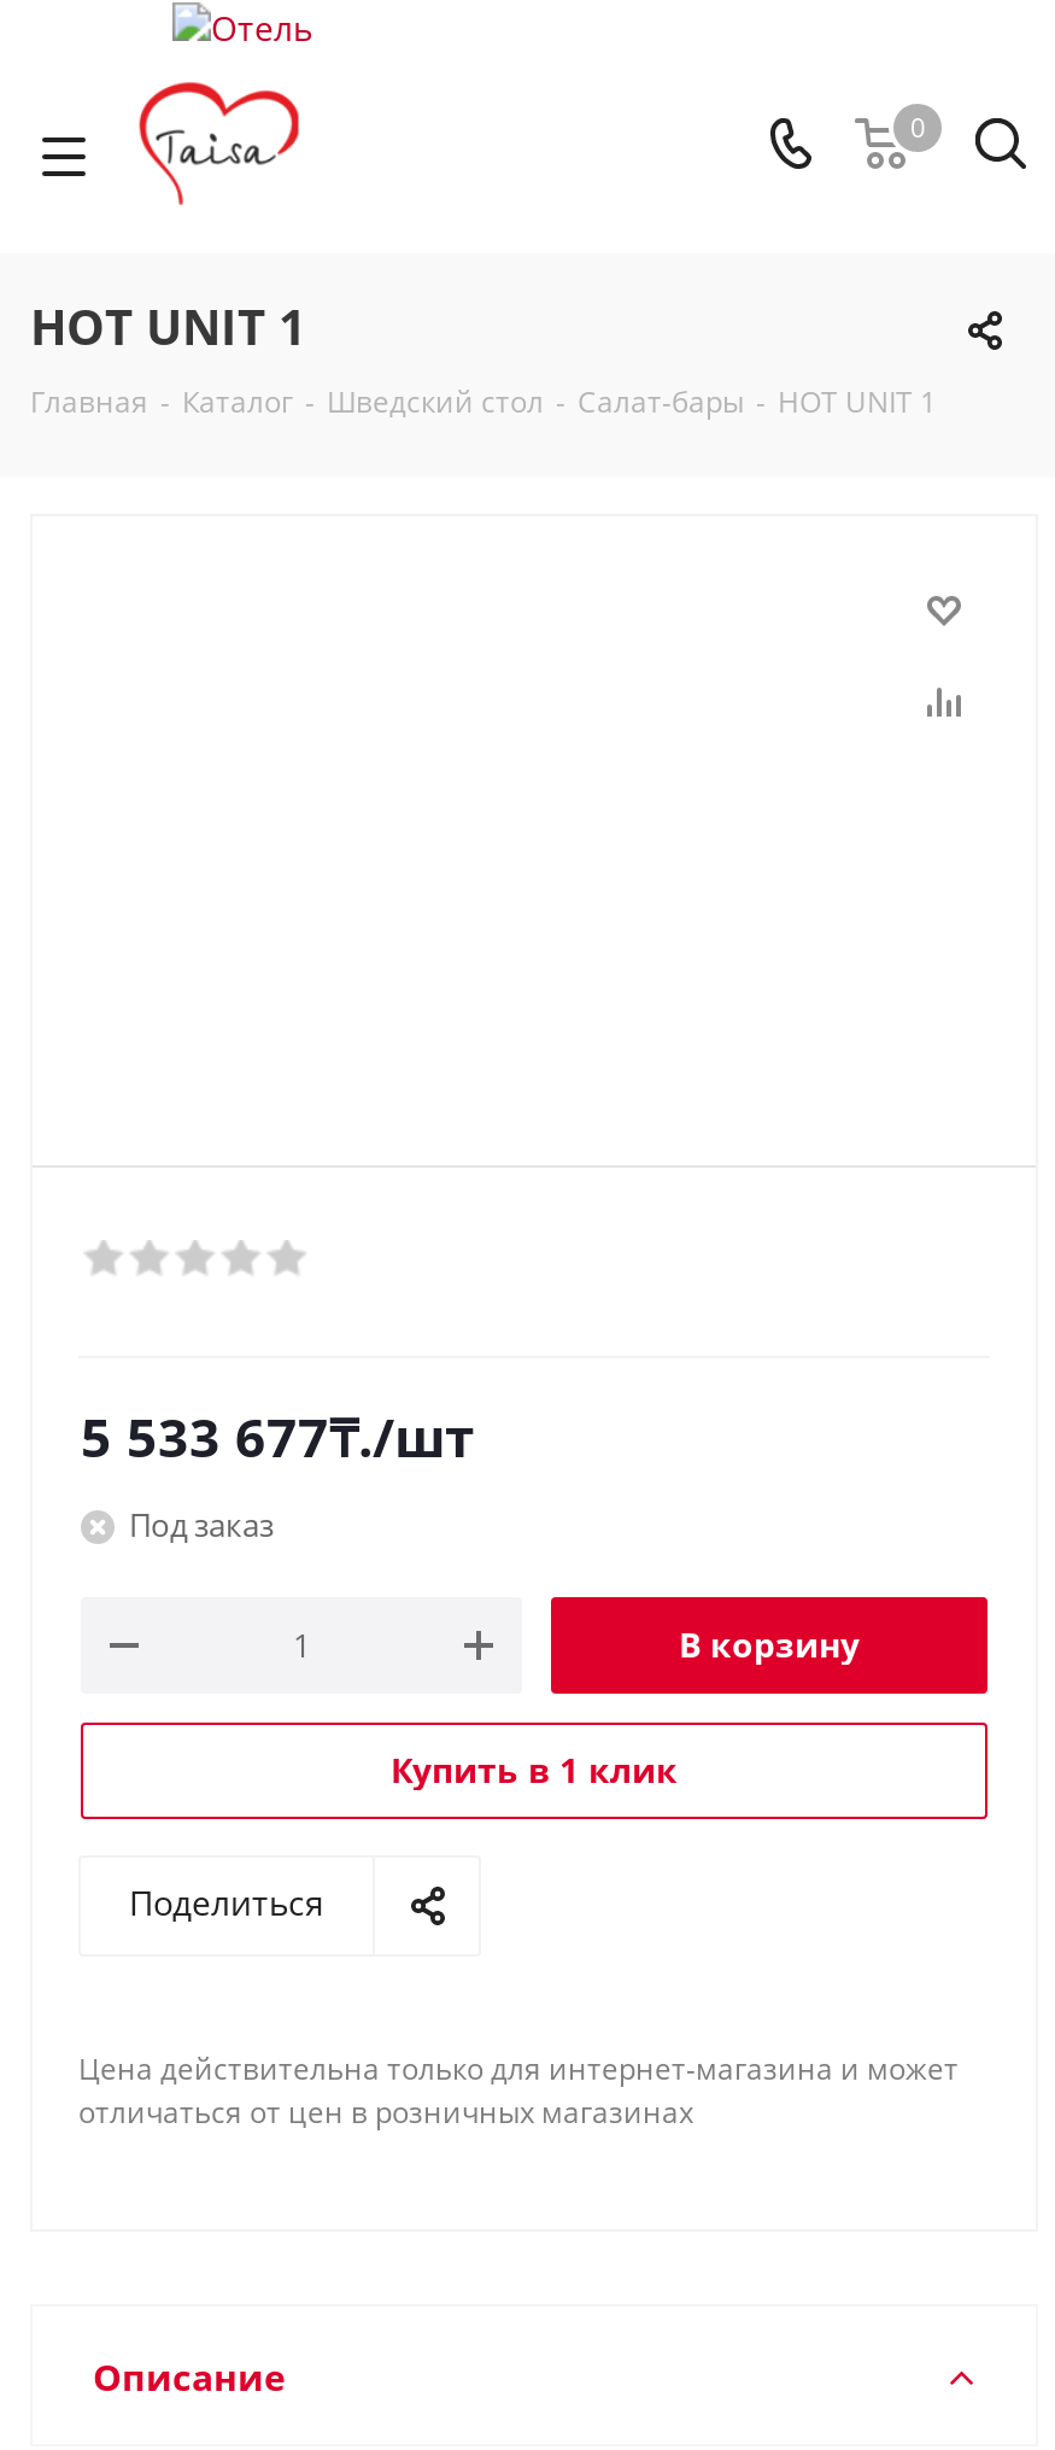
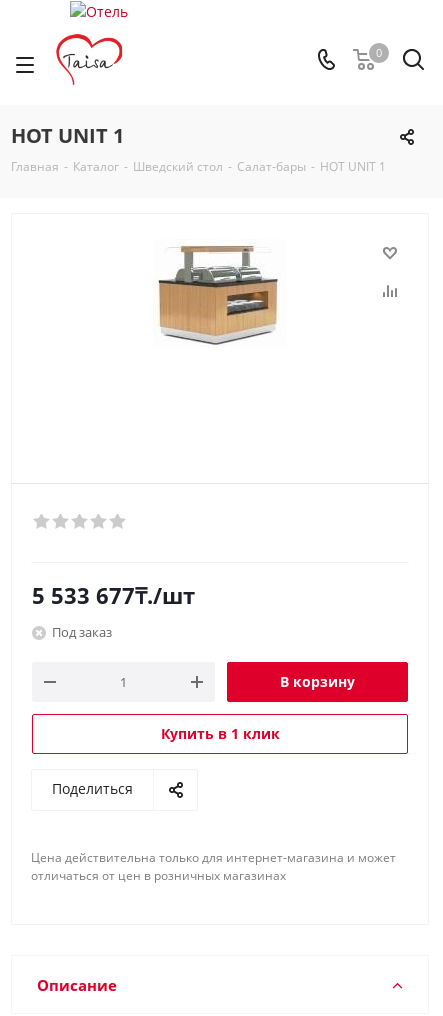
+ [image]
